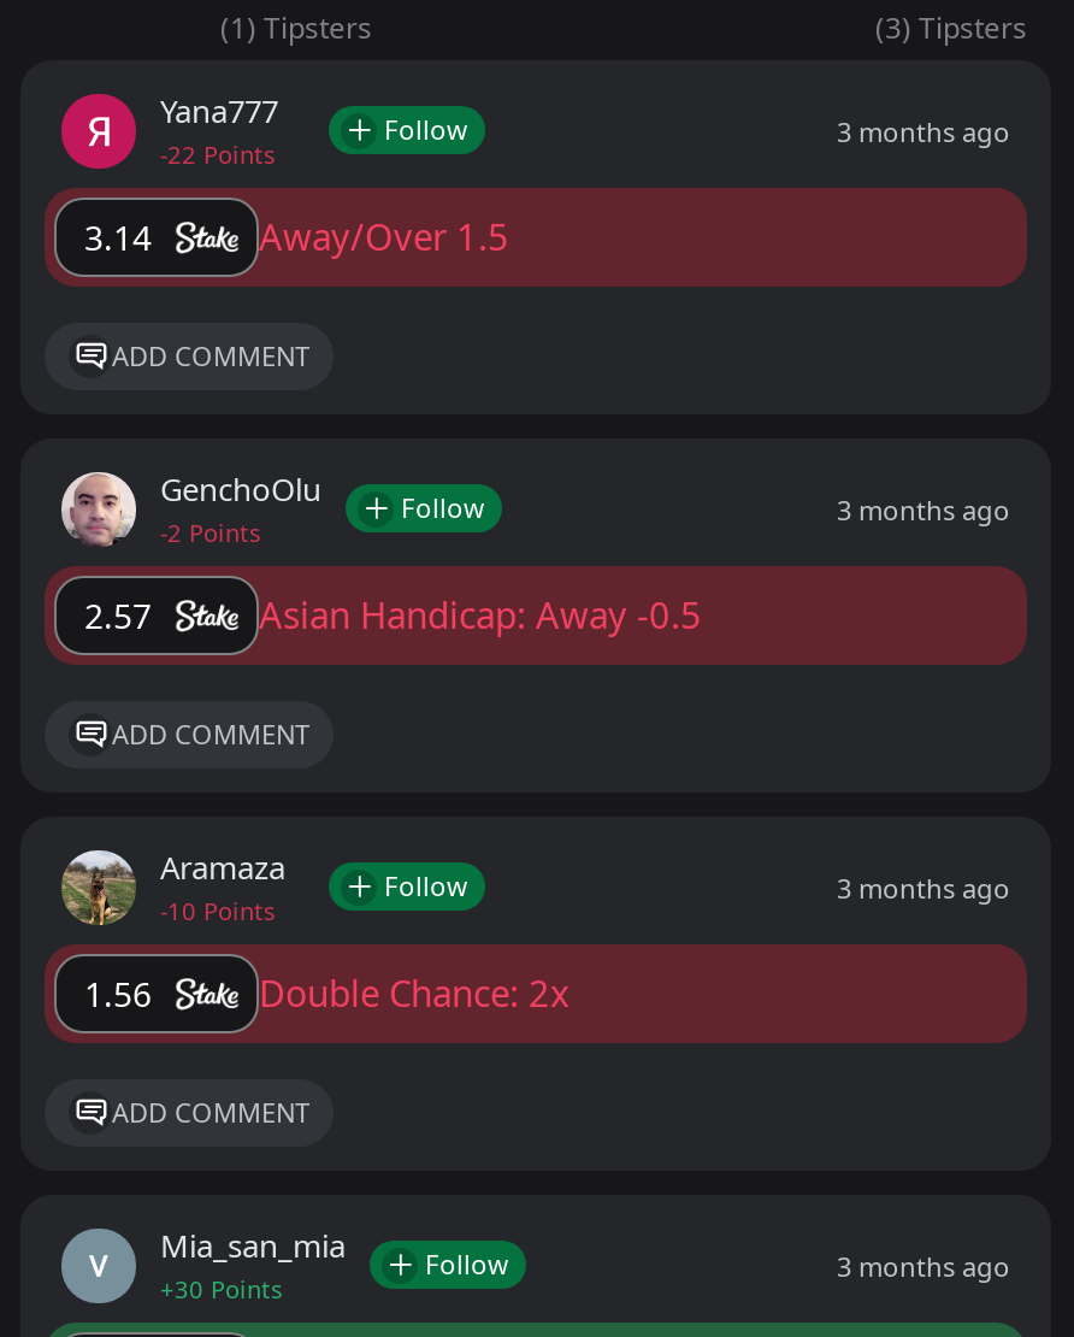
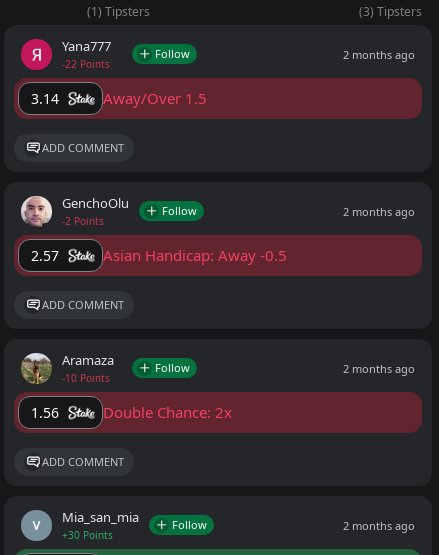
- 3 months ago
+ 2 months ago

- 3 months ago
+ 2 months ago

- 3 months ago
+ 2 months ago

- 3 months ago
+ 2 months ago
